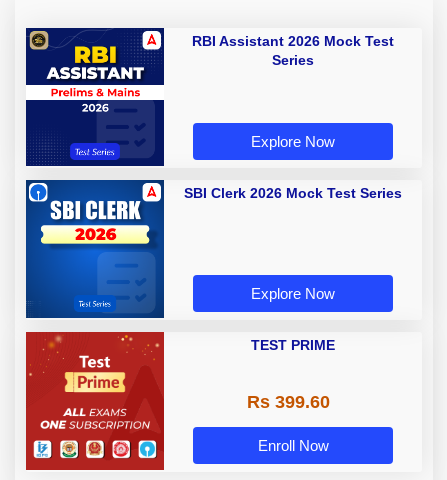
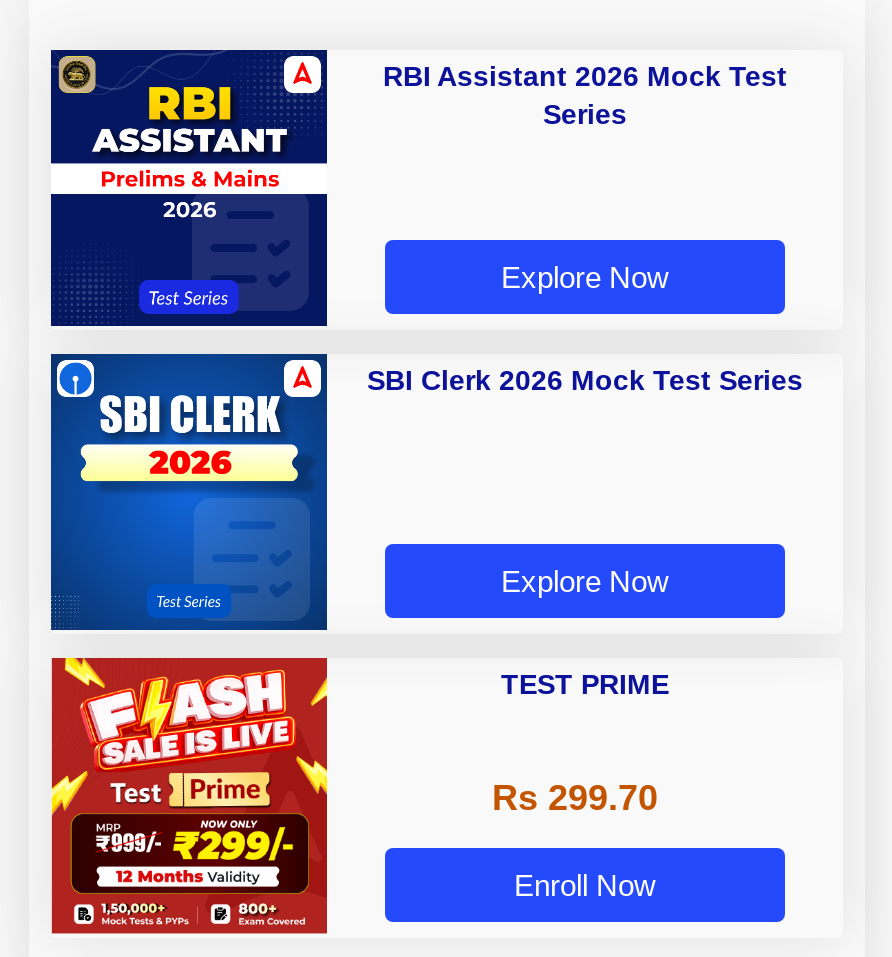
- [image]
+ [image]

- Rs 399.60
+ Rs 299.70
